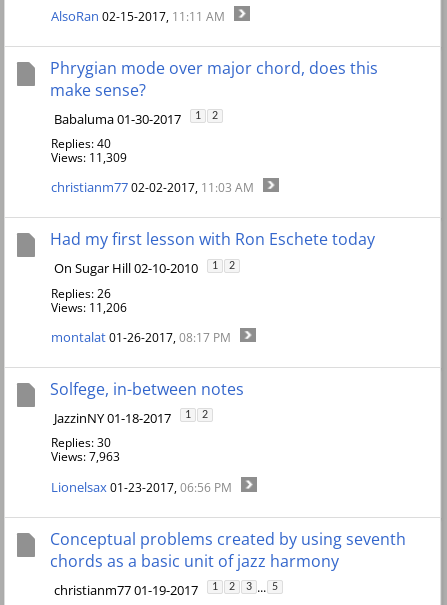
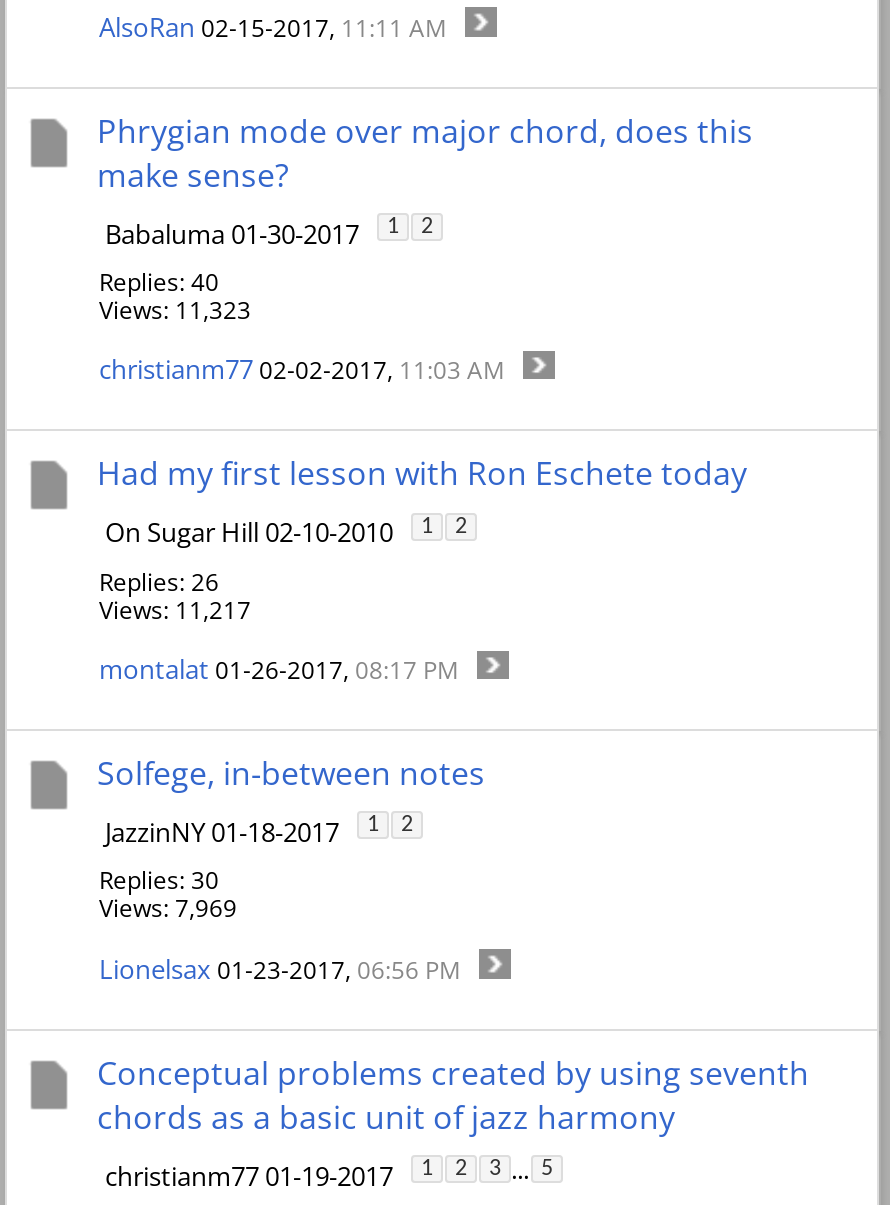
- Views: 11,309
+ Views: 11,323

- Views: 11,206
+ Views: 11,217

- Views: 7,963
+ Views: 7,969
